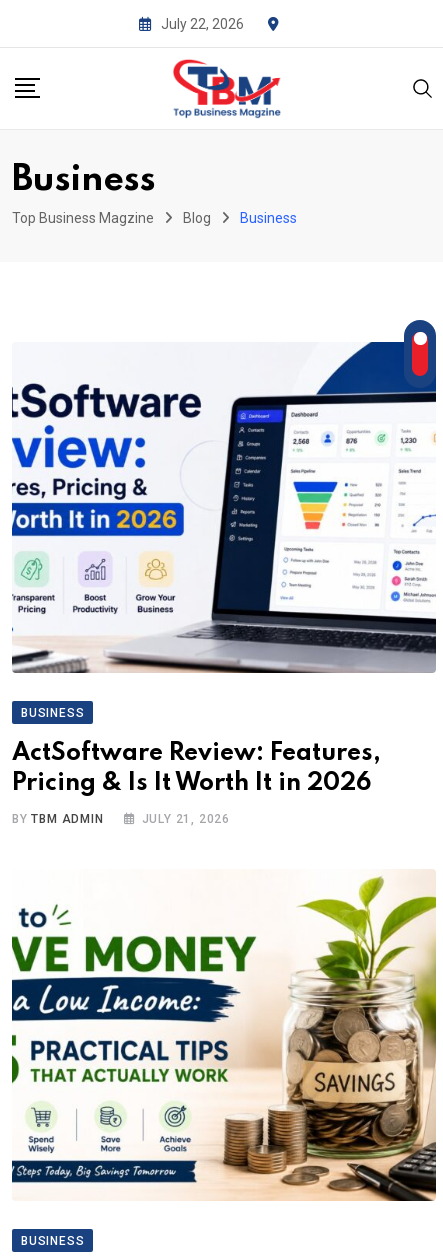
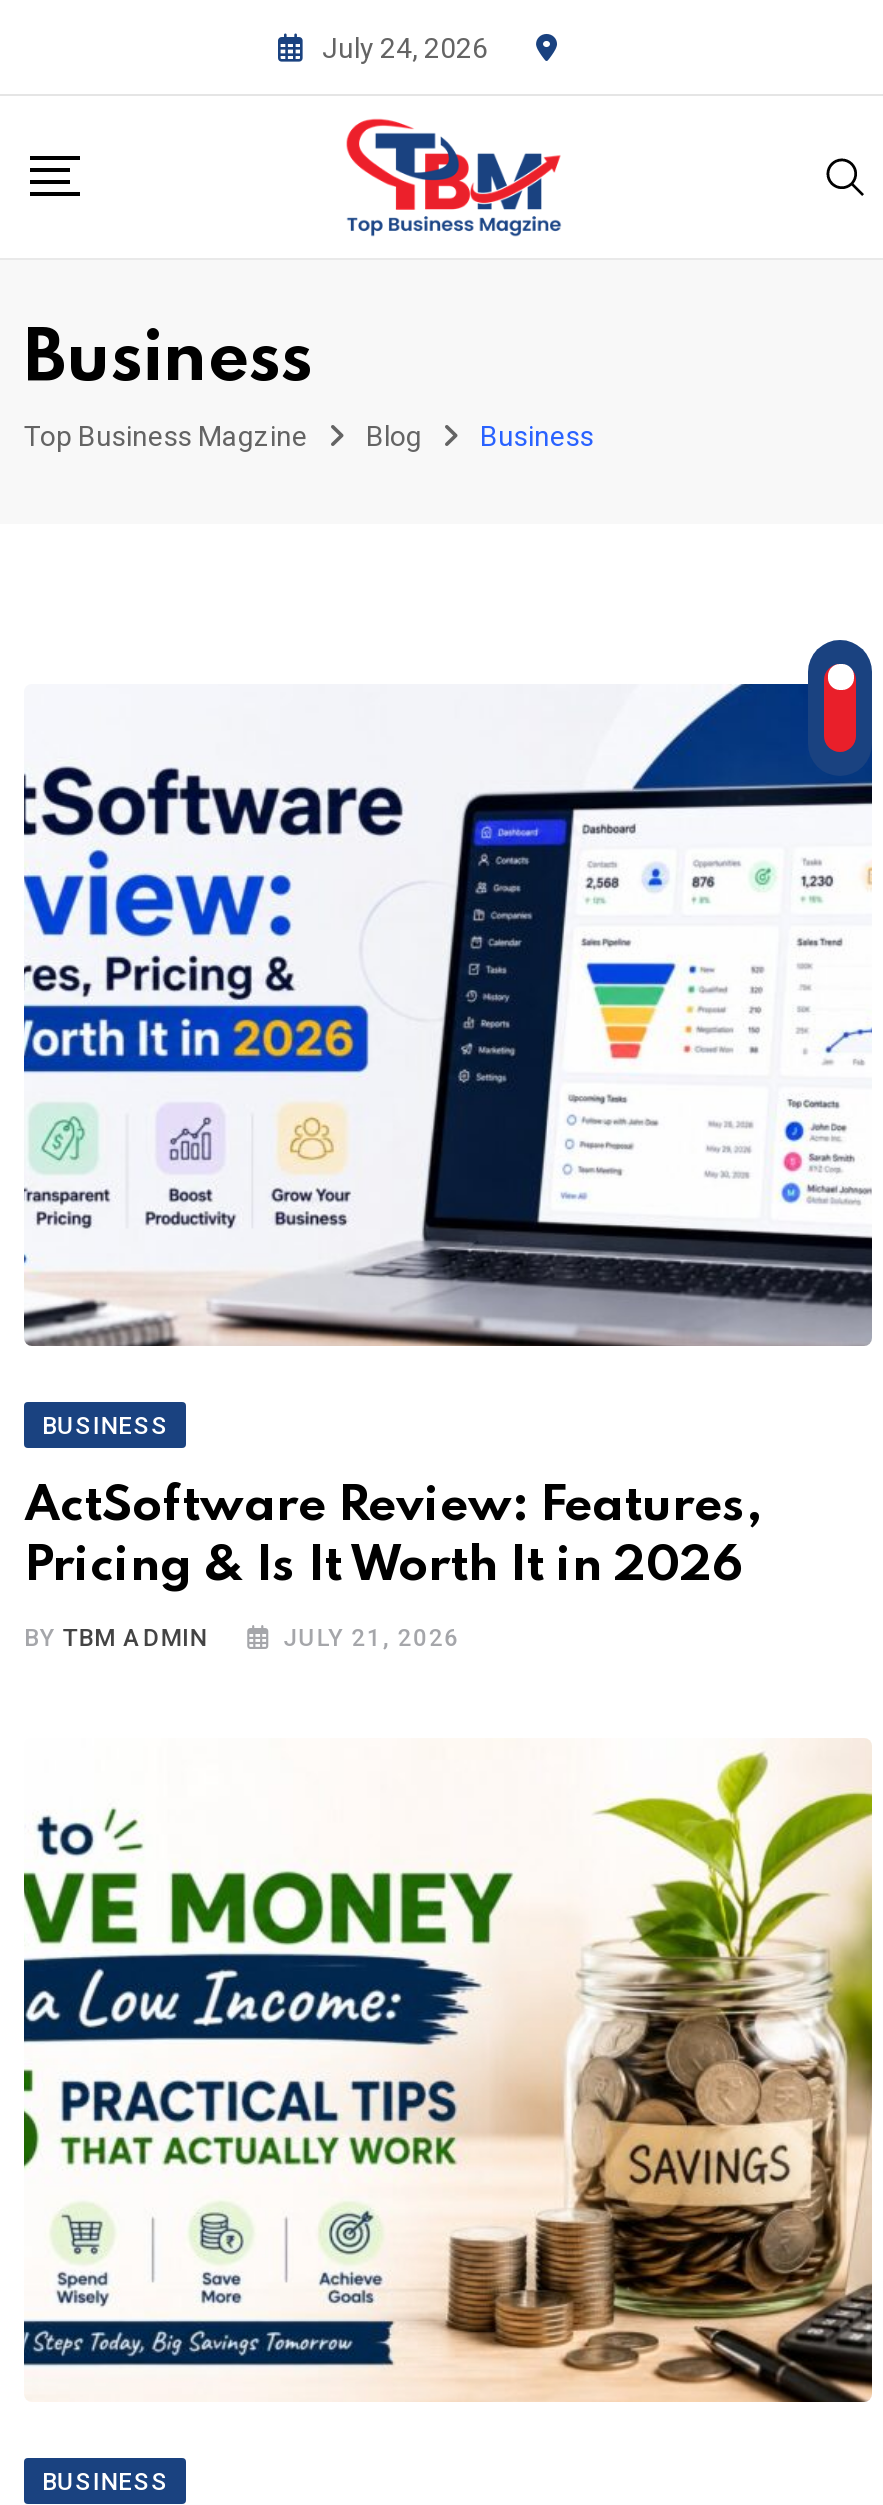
- July 22, 2026
+ July 24, 2026
